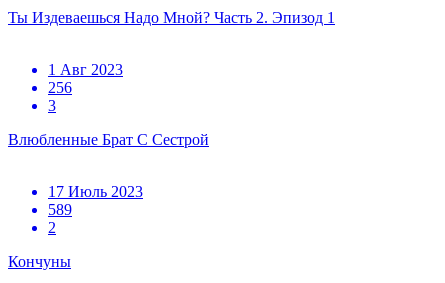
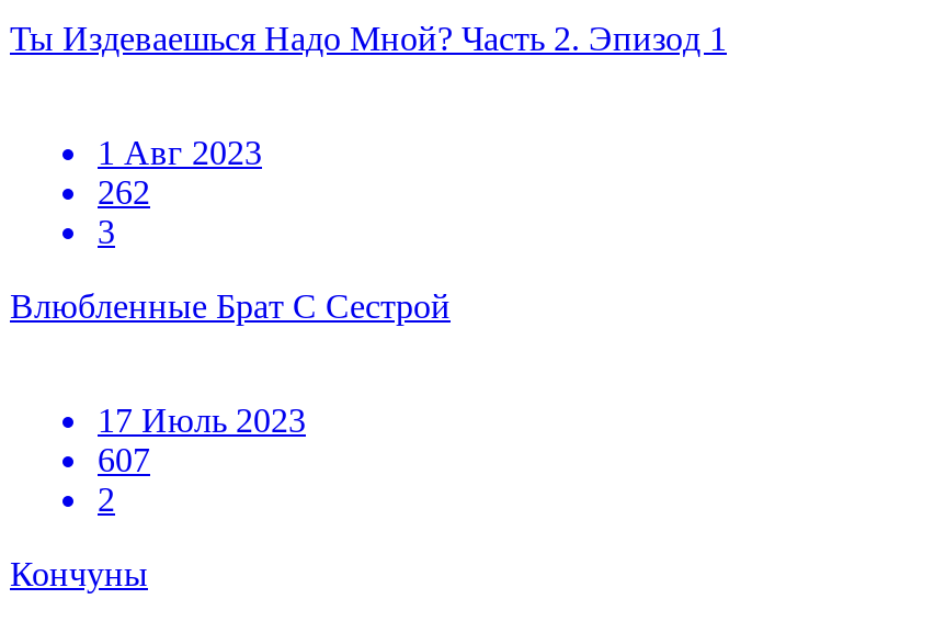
- 256
+ 262

- 589
+ 607
